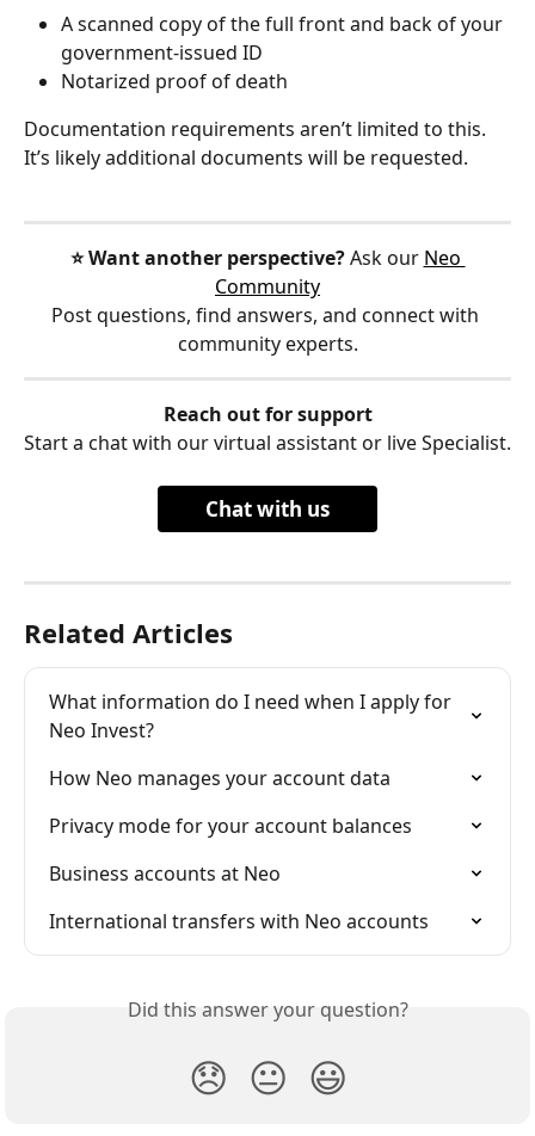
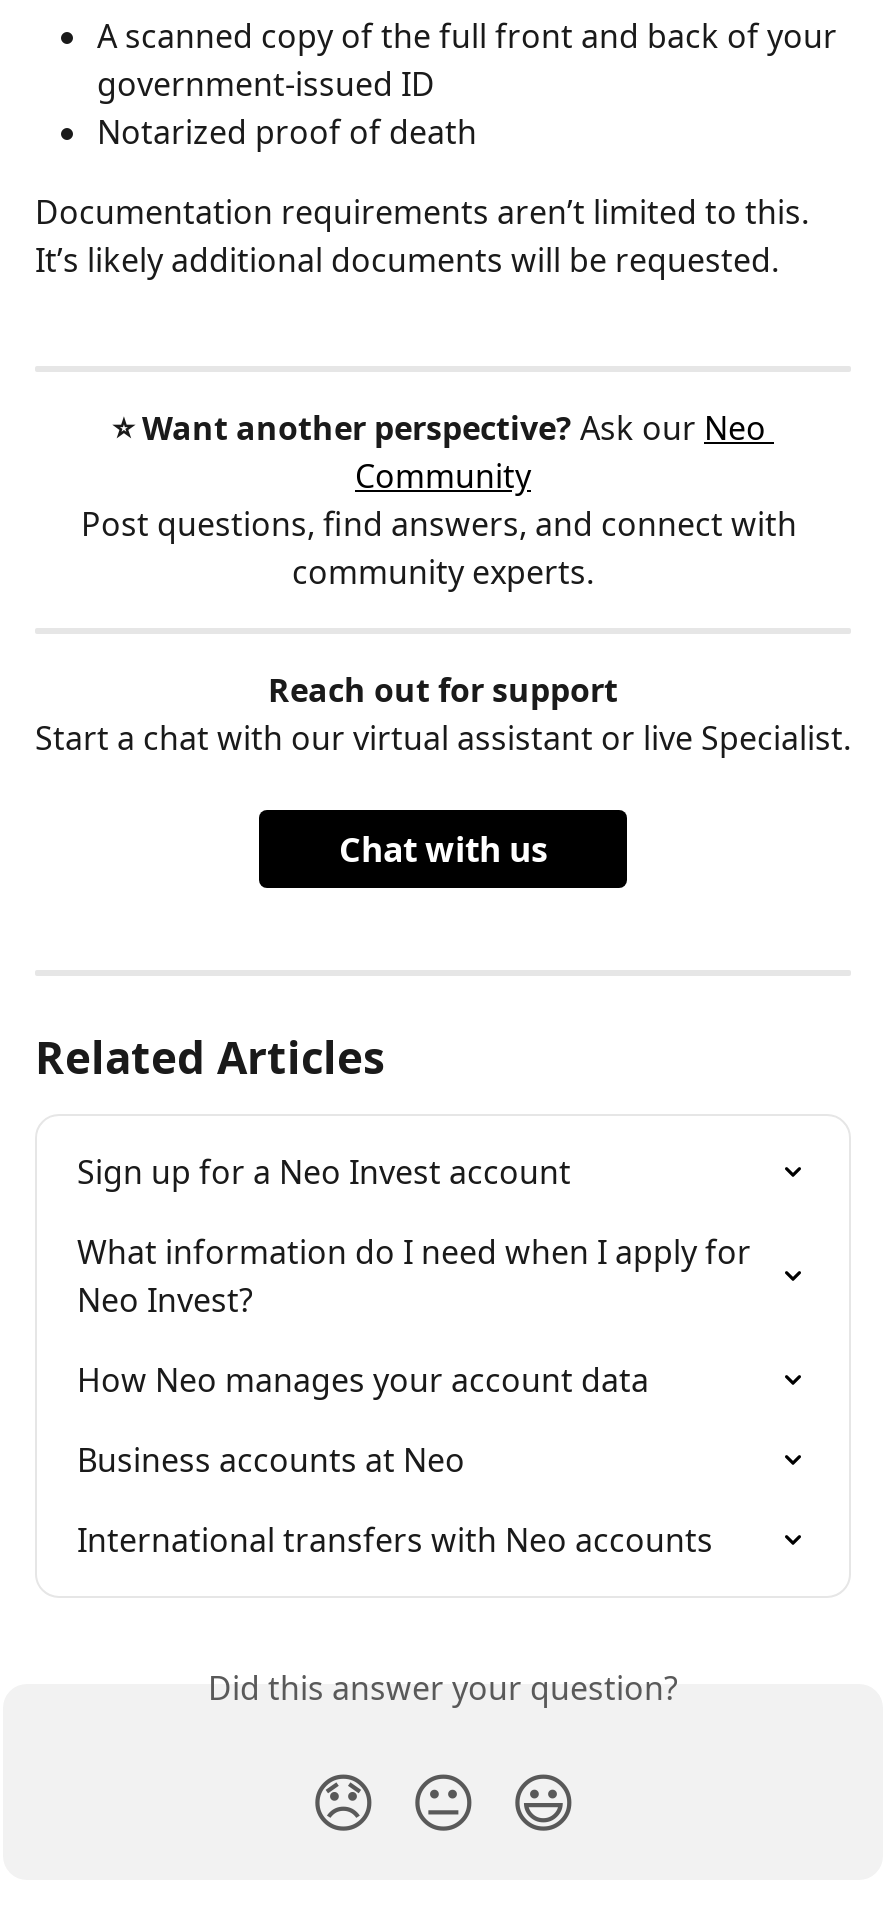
+ Sign up for a Neo Invest account

moved down: What information do I need when I apply for | Neo Invest? | How Neo manages your account data

- Privacy mode for your account balances
